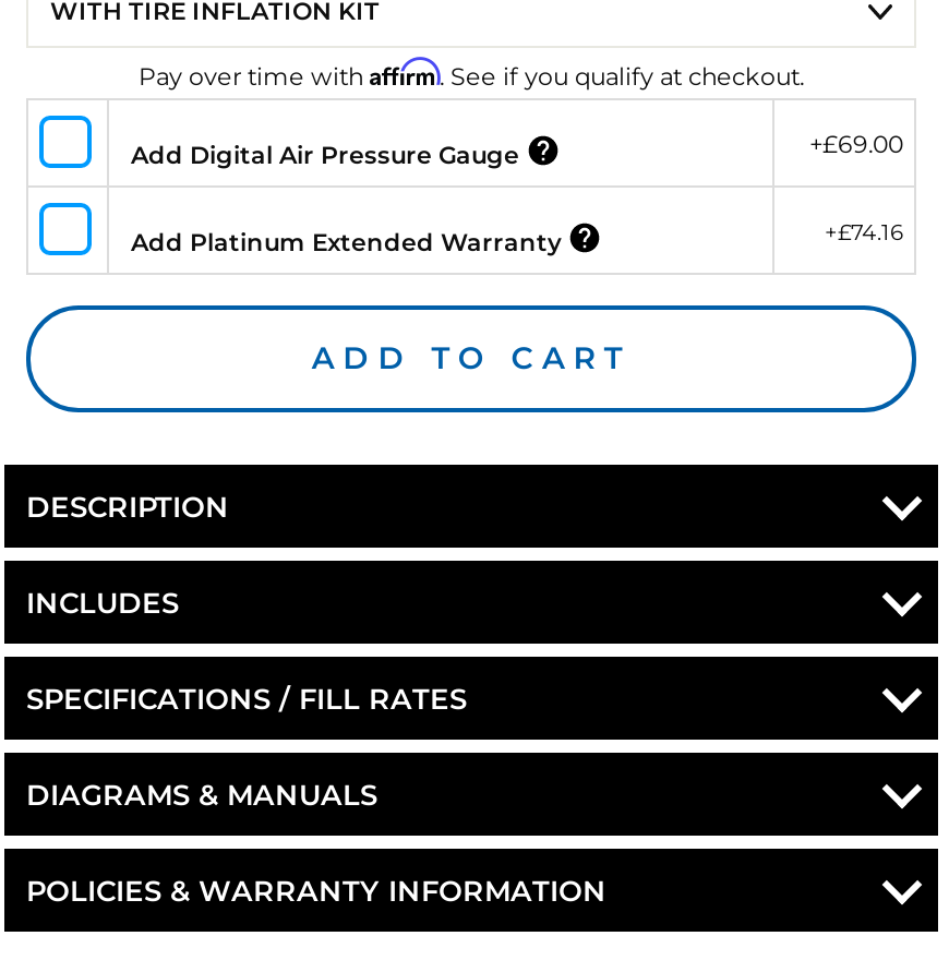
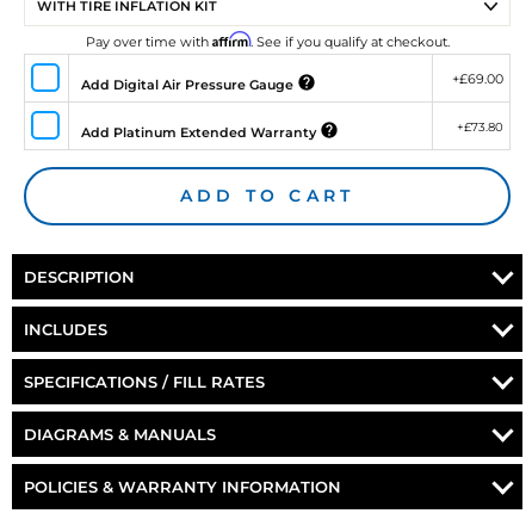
- +£74.16
+ +£73.80
